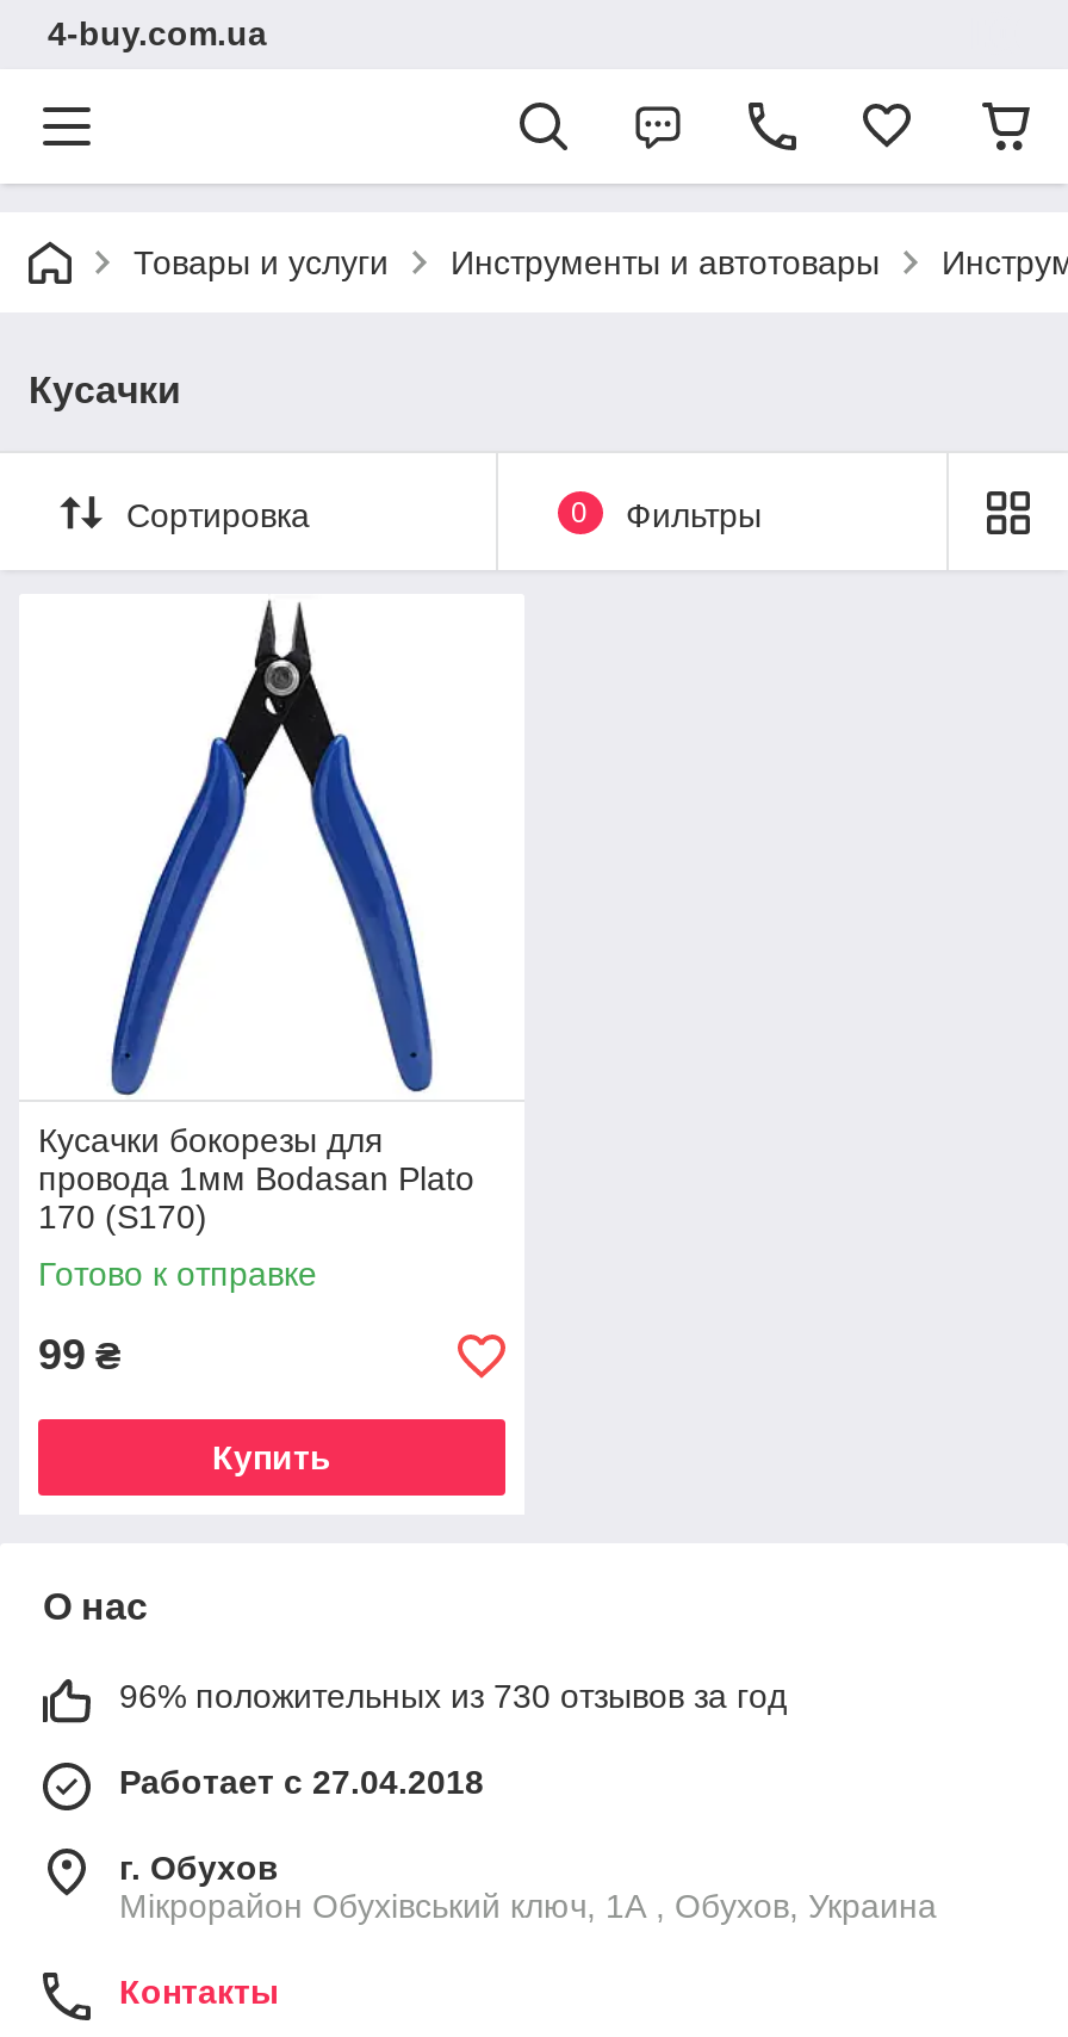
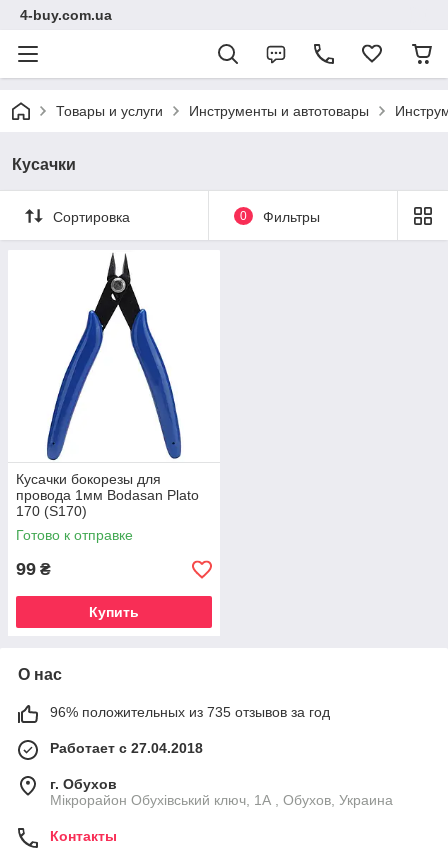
- 96% положительных из 730 отзывов за год
+ 96% положительных из 735 отзывов за год
